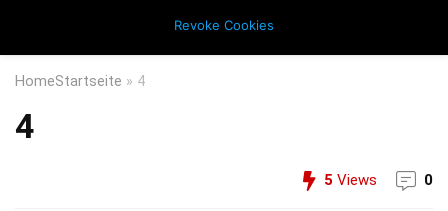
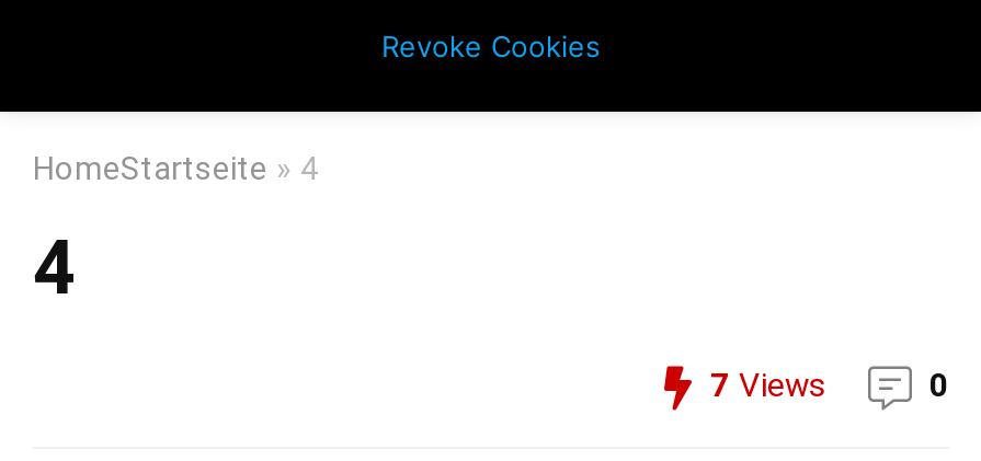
- 5 Views
+ 7 Views
